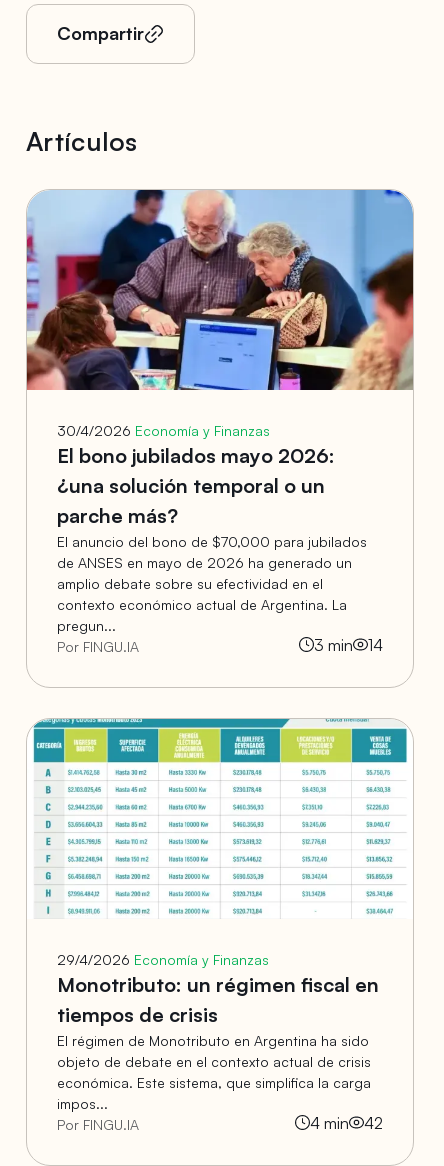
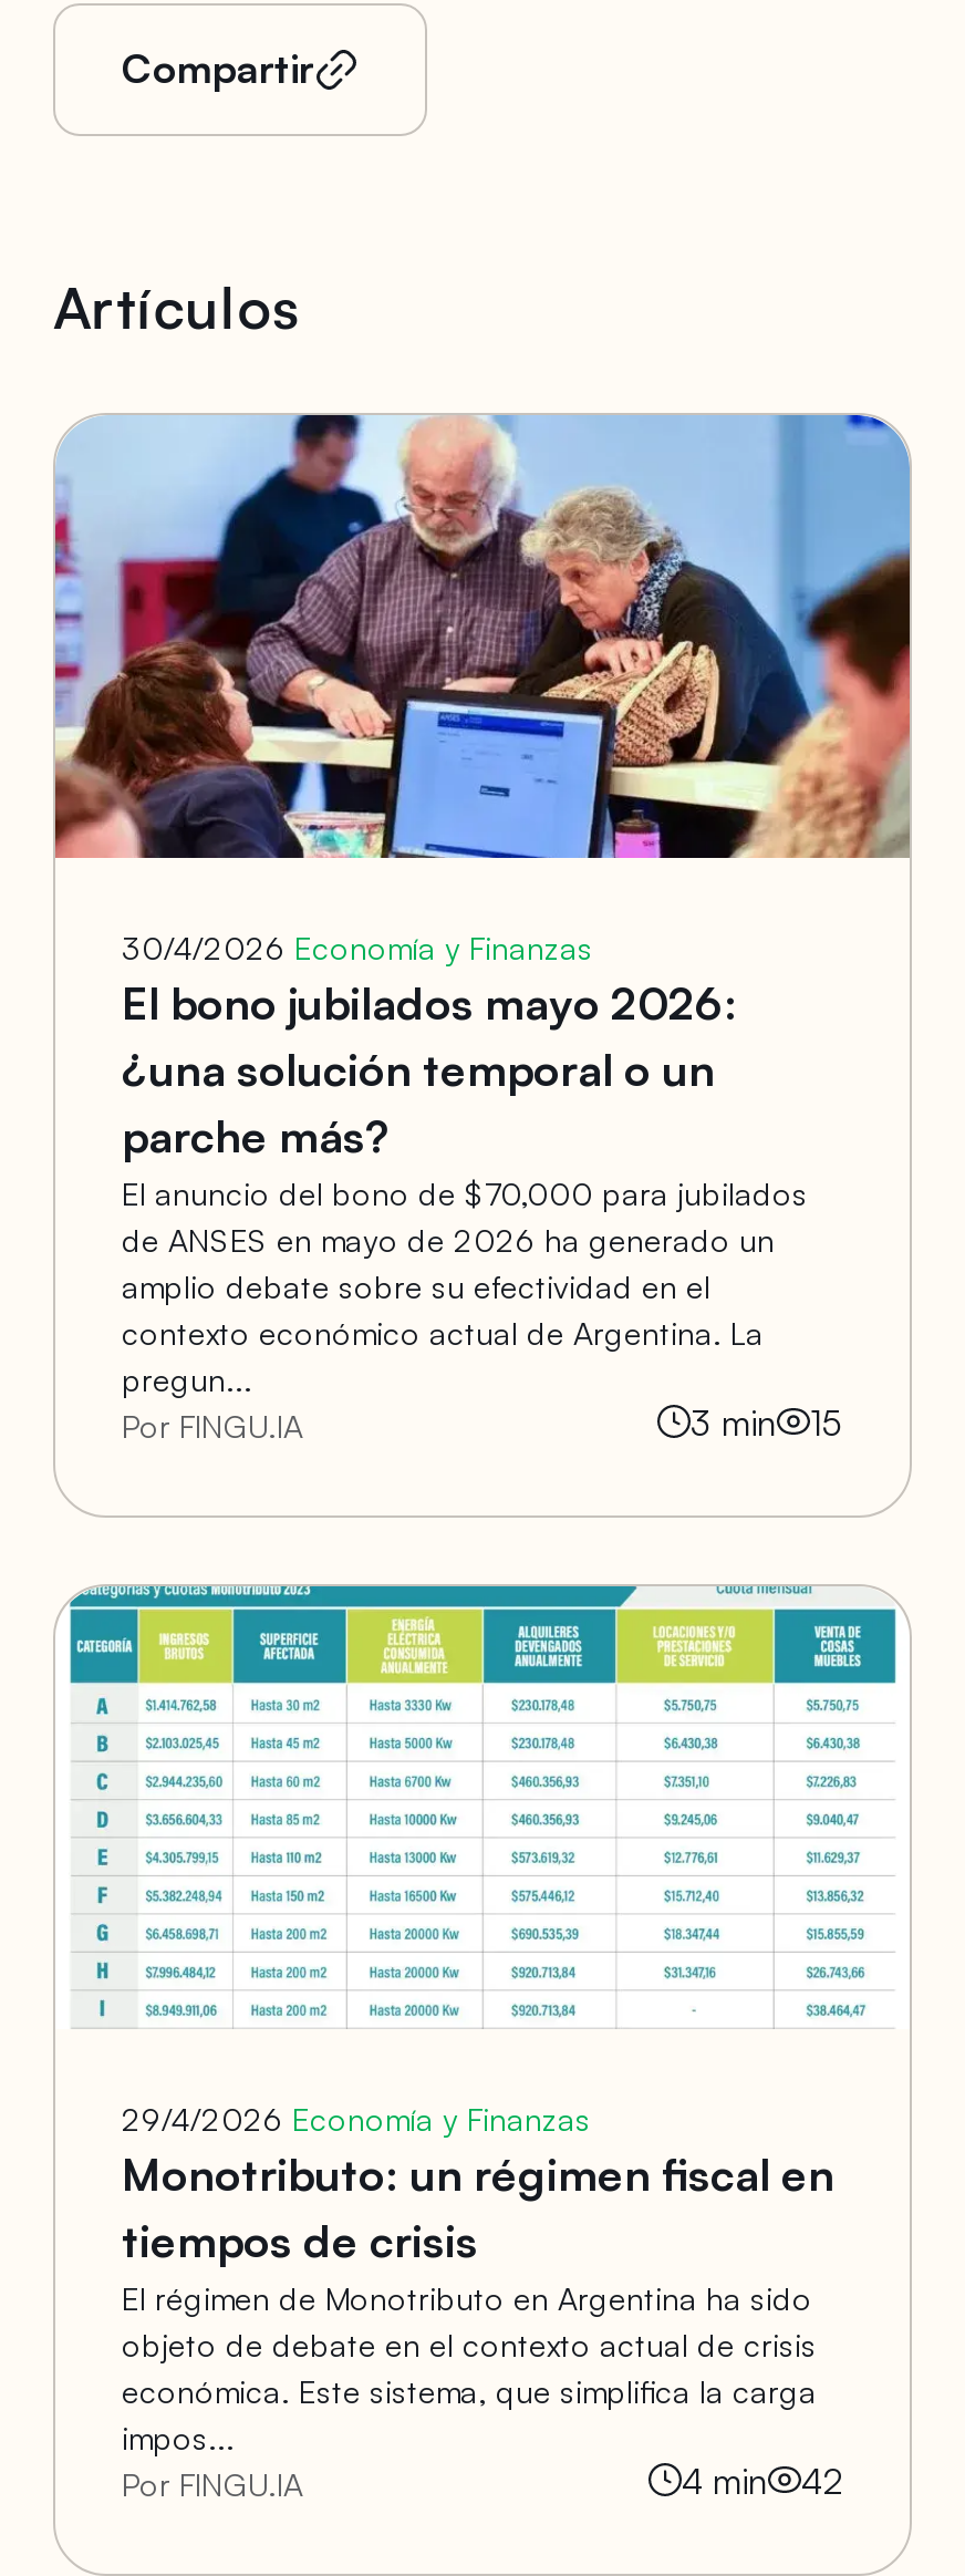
- 3 min 14
+ 3 min 15
